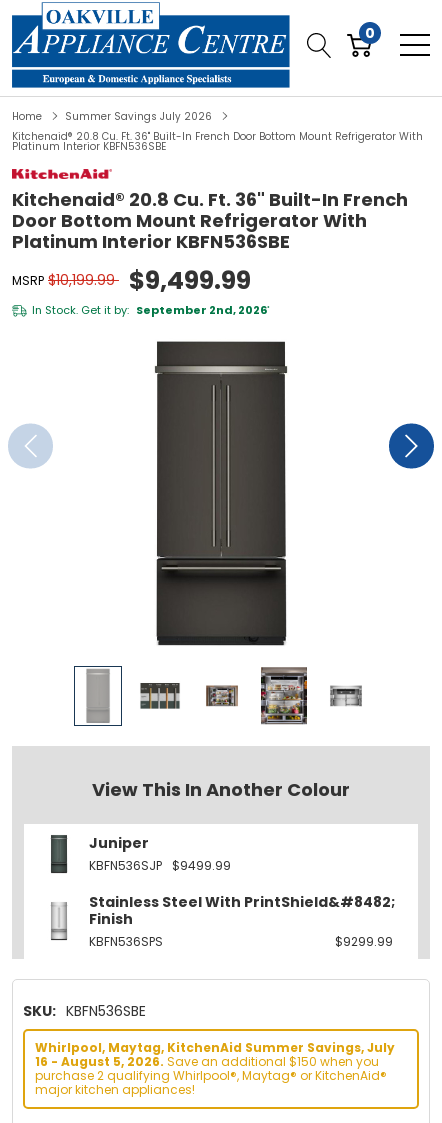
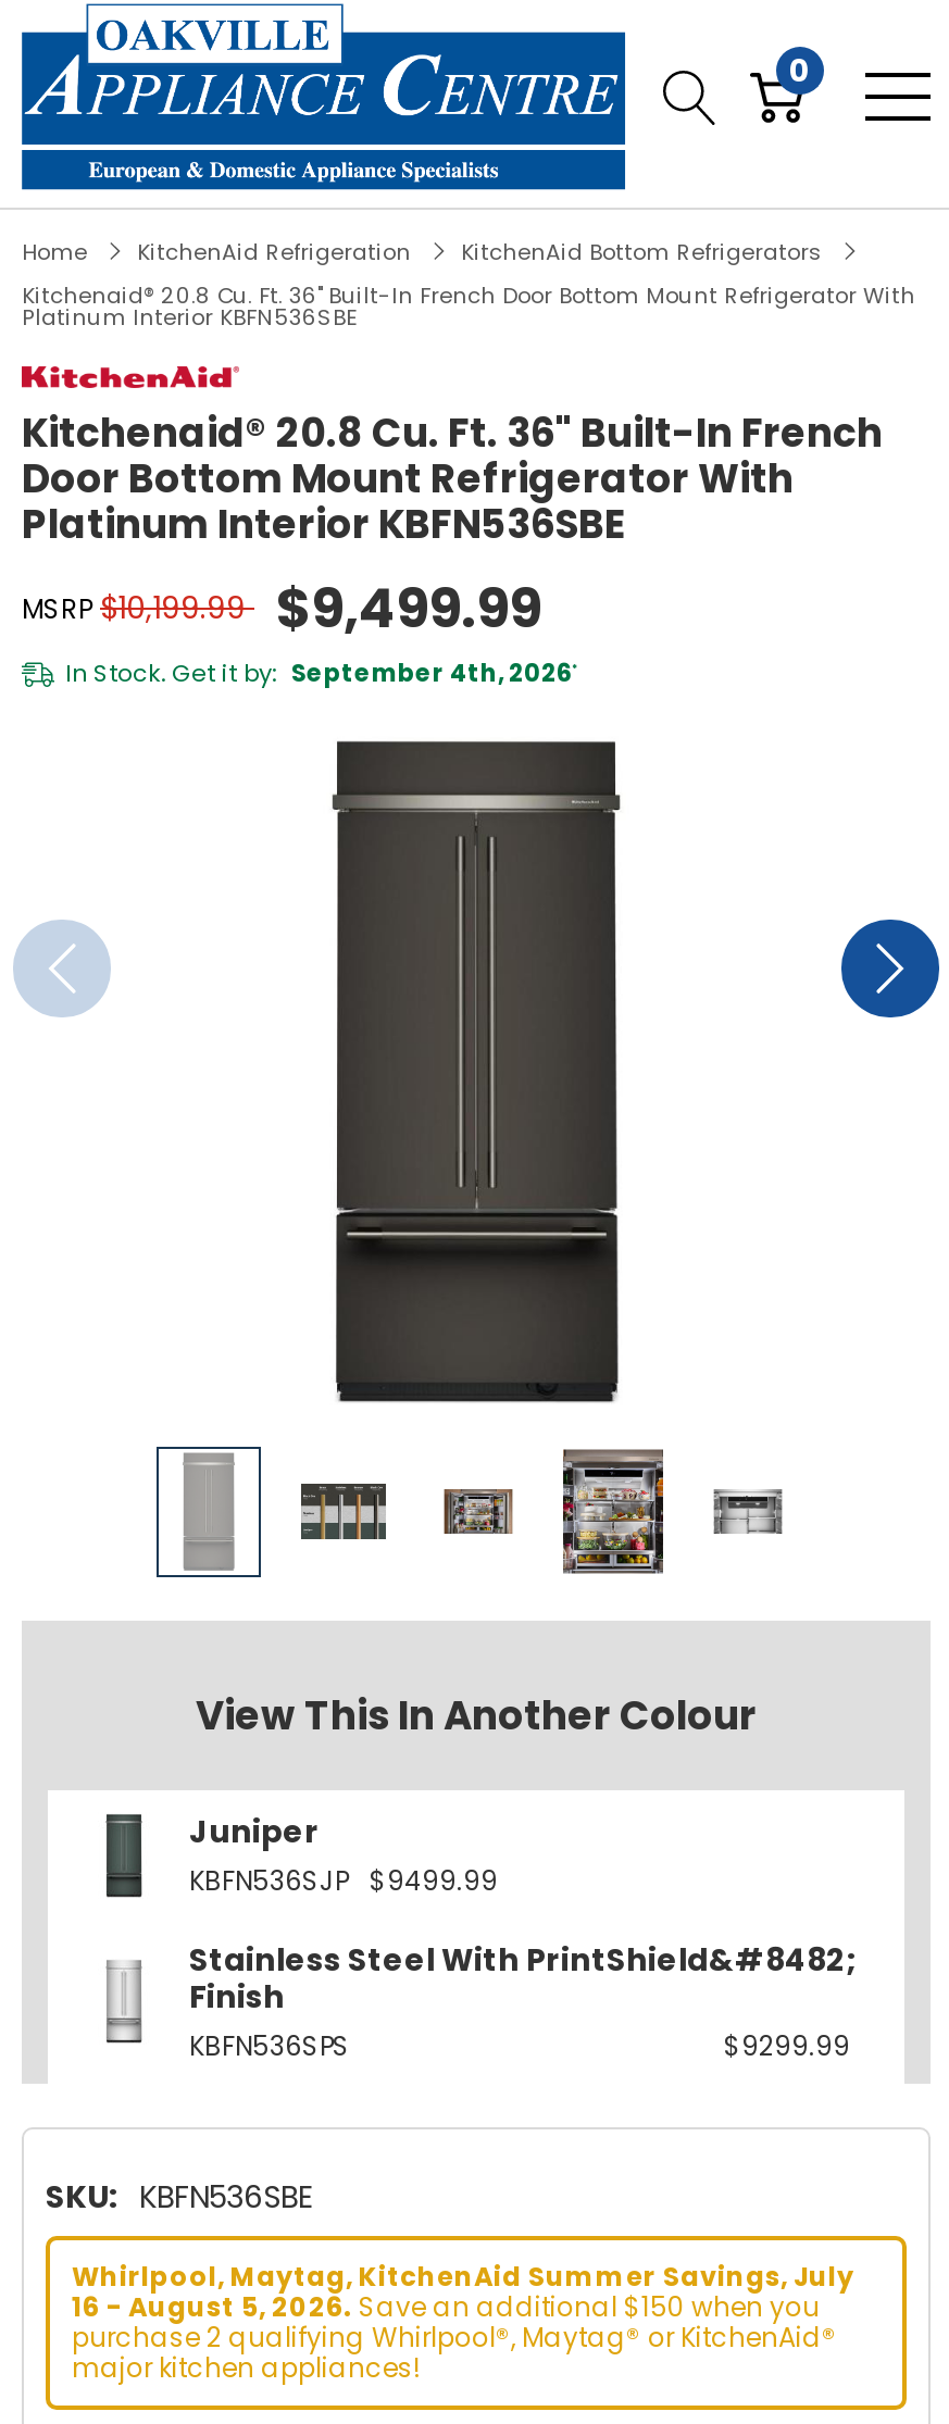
- Summer Savings July 2026
+ KitchenAid Refrigeration
+ KitchenAid Bottom Refrigerators

- In Stock. Get it by: September 2nd, 2026*
+ In Stock. Get it by: September 4th, 2026*
